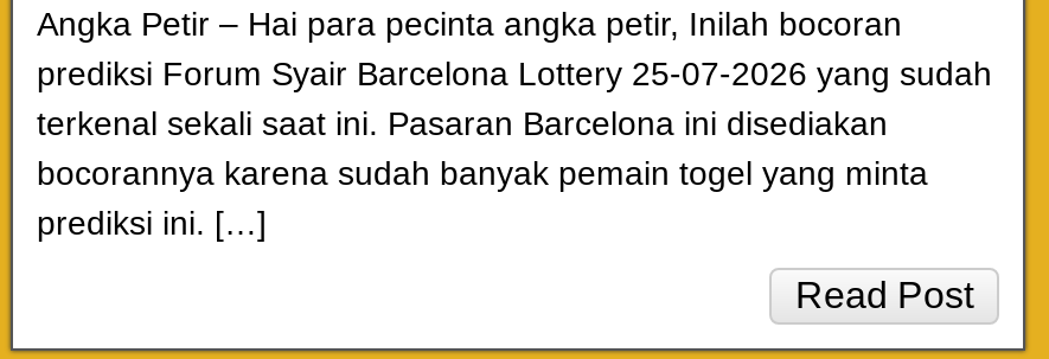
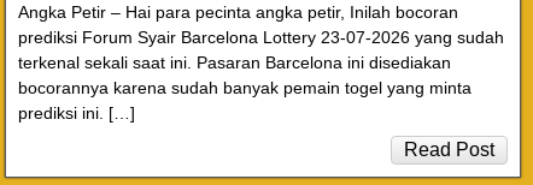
- prediksi Forum Syair Barcelona Lottery 25-07-2026 yang sudah
+ prediksi Forum Syair Barcelona Lottery 23-07-2026 yang sudah
